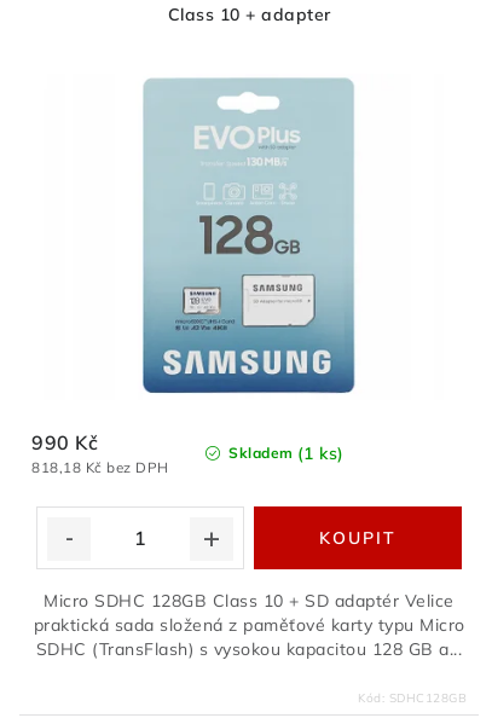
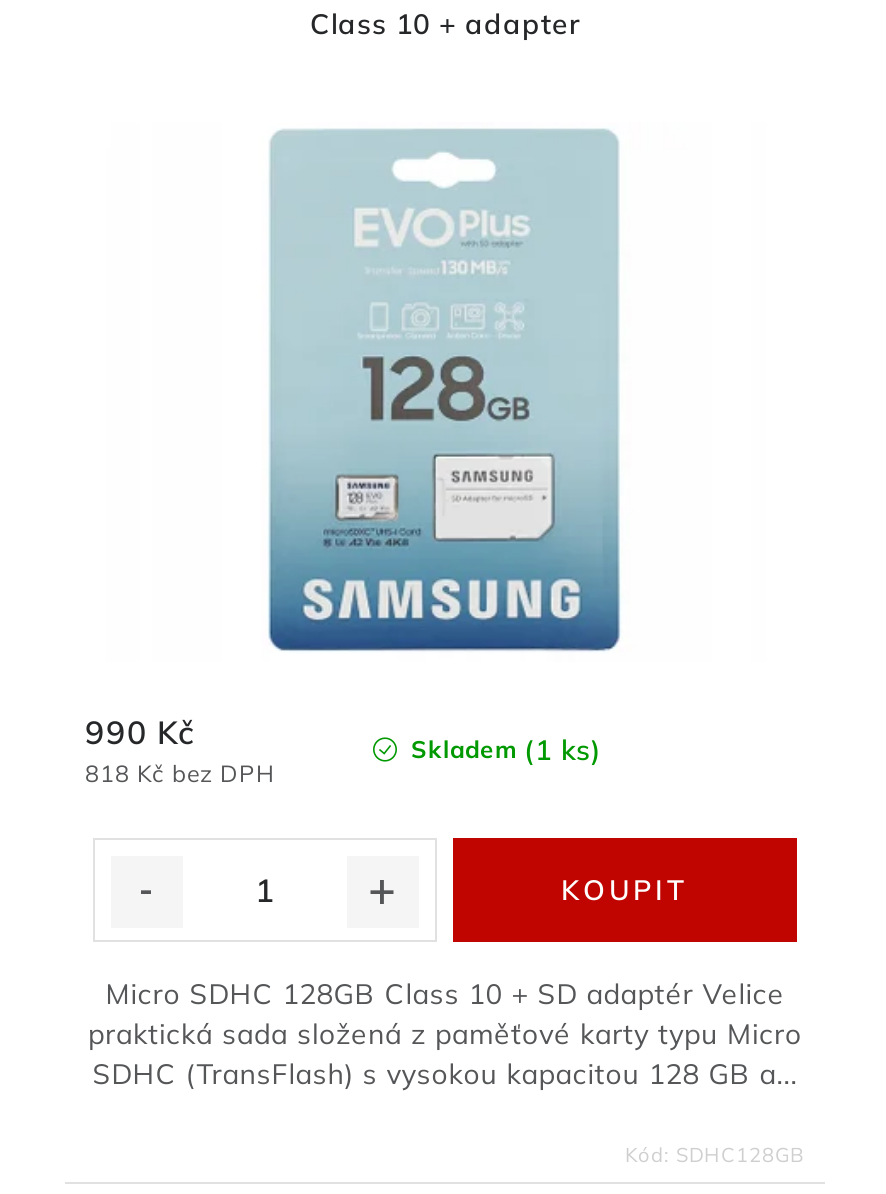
- 818,18 Kč bez DPH
+ 818 Kč bez DPH
